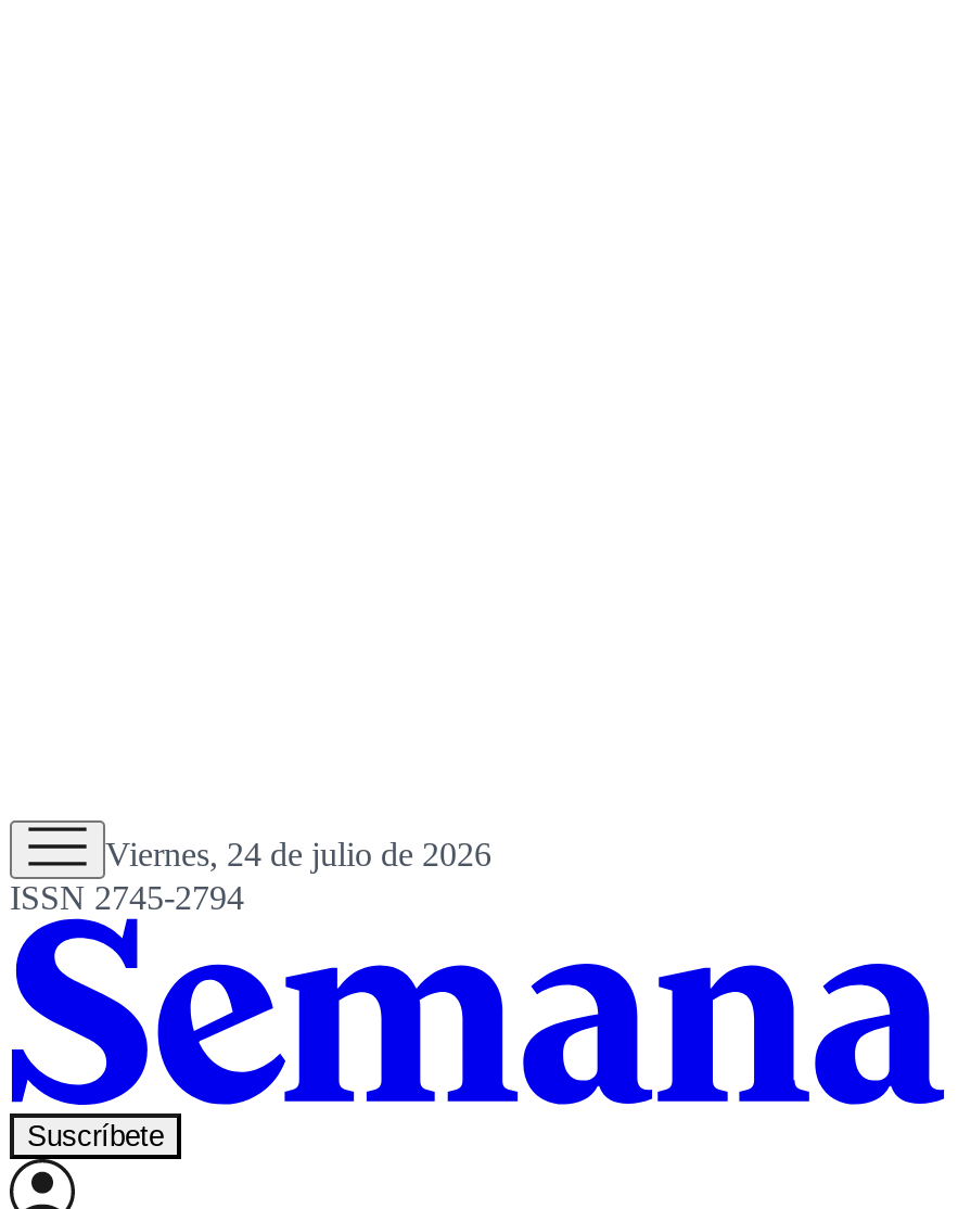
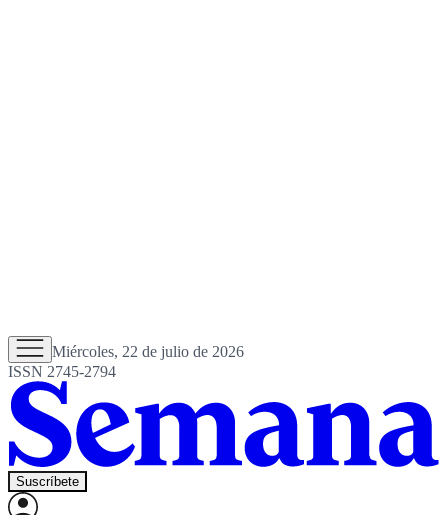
- Viernes, 24 de julio de 2026
+ Miércoles, 22 de julio de 2026
